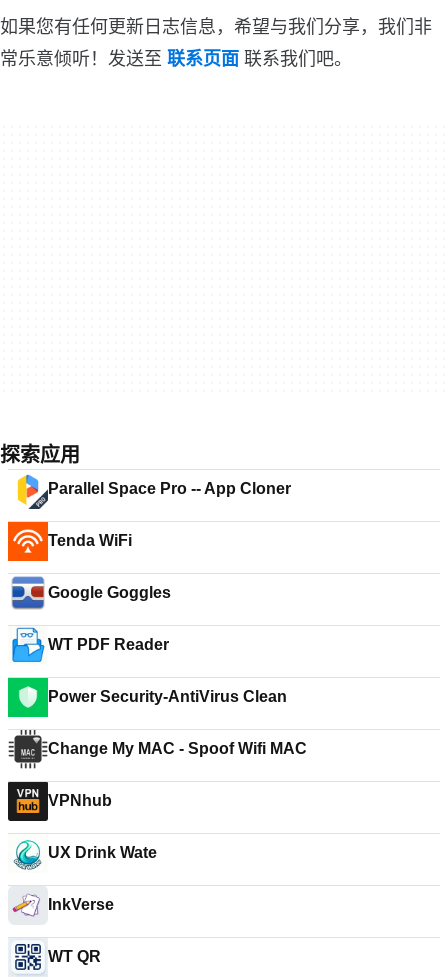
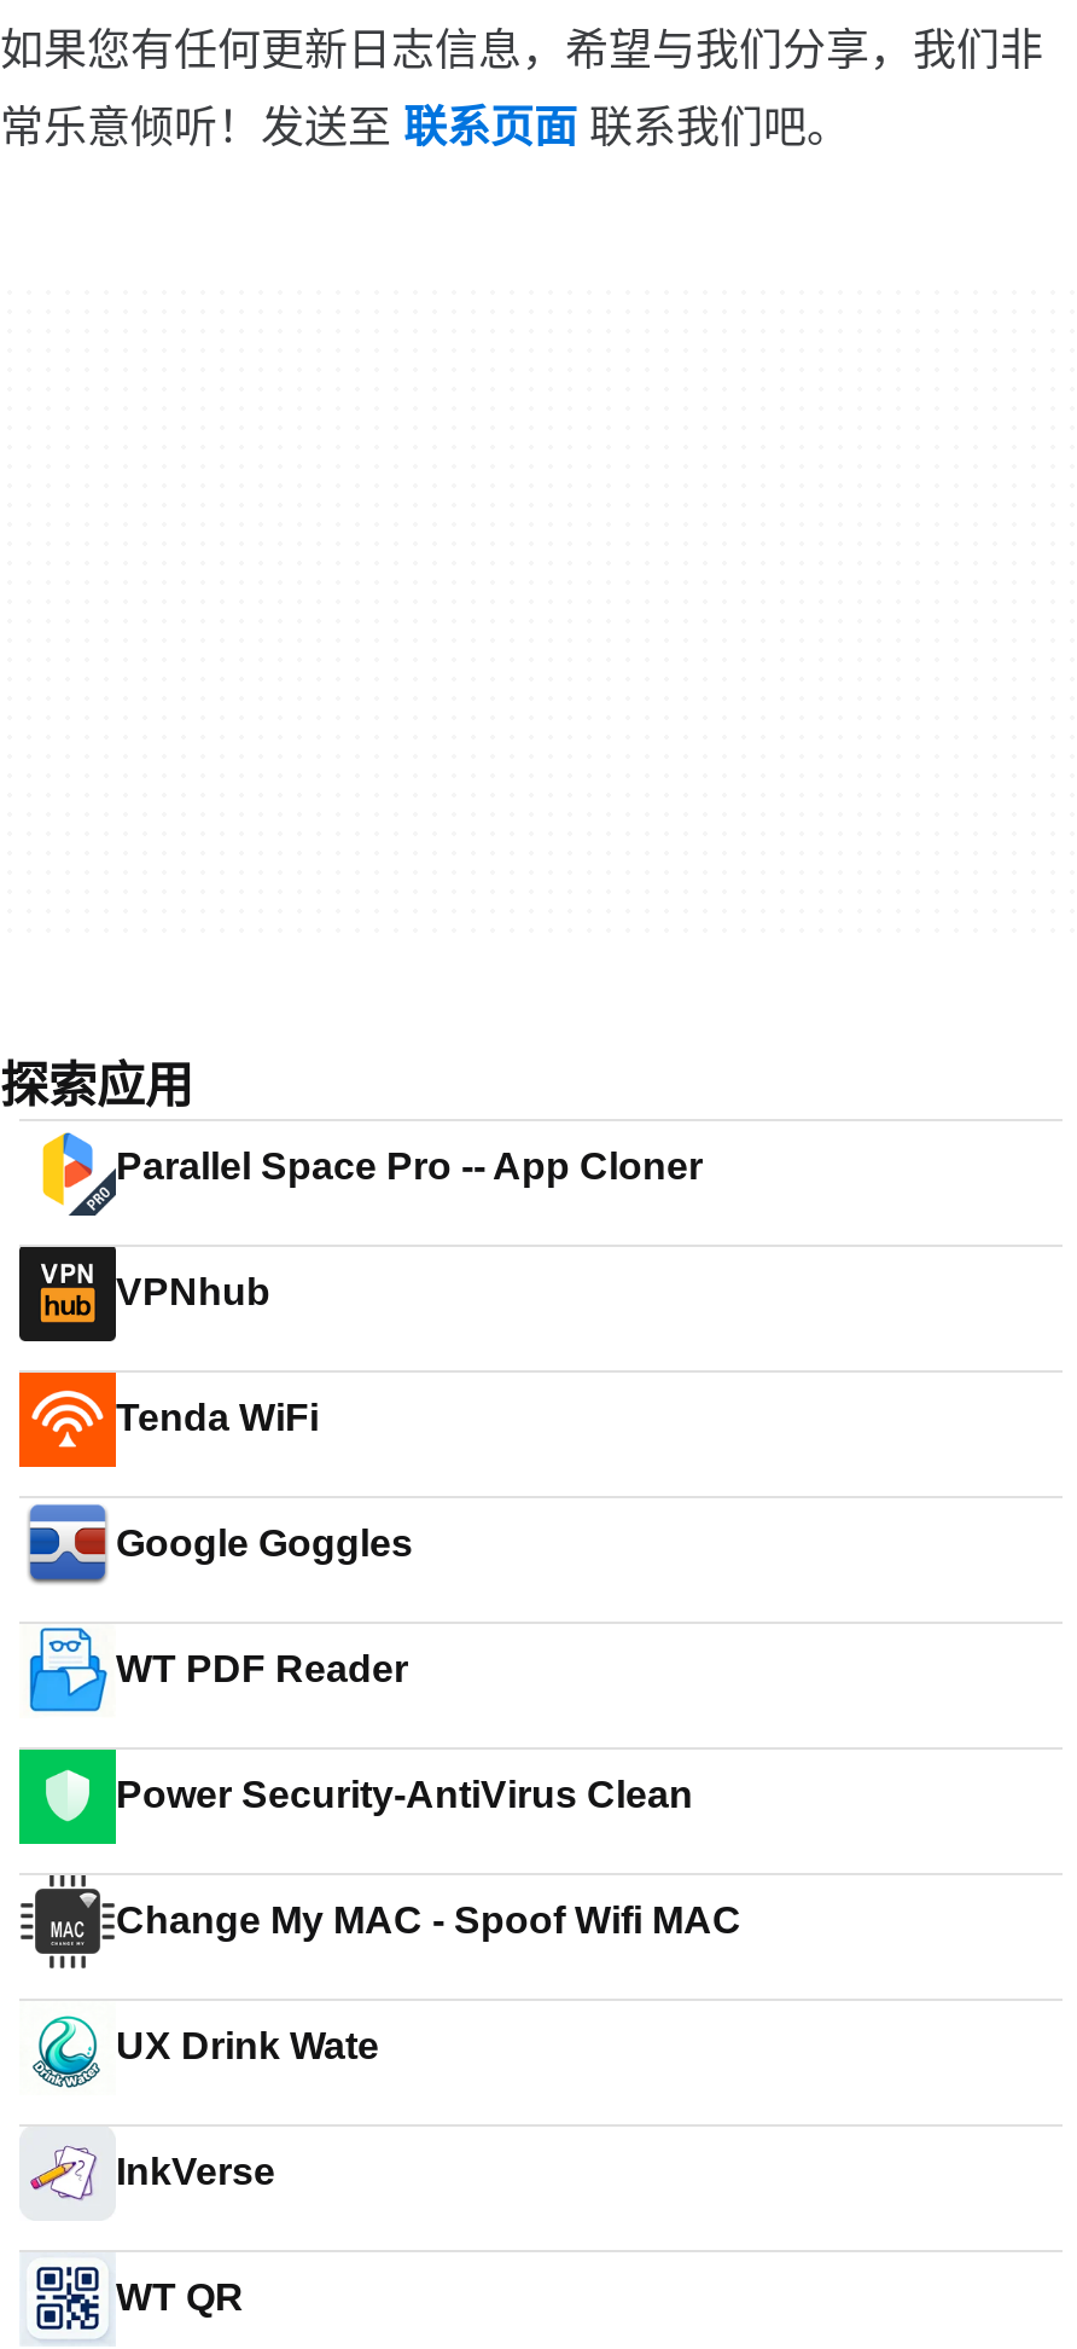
moved down: [image] | Tenda WiFi | Google Goggles | WT PDF Reader | Power Security-AntiVirus Clean | Change My MAC - Spoof Wifi MAC

moved up: [image] | VPNhub
